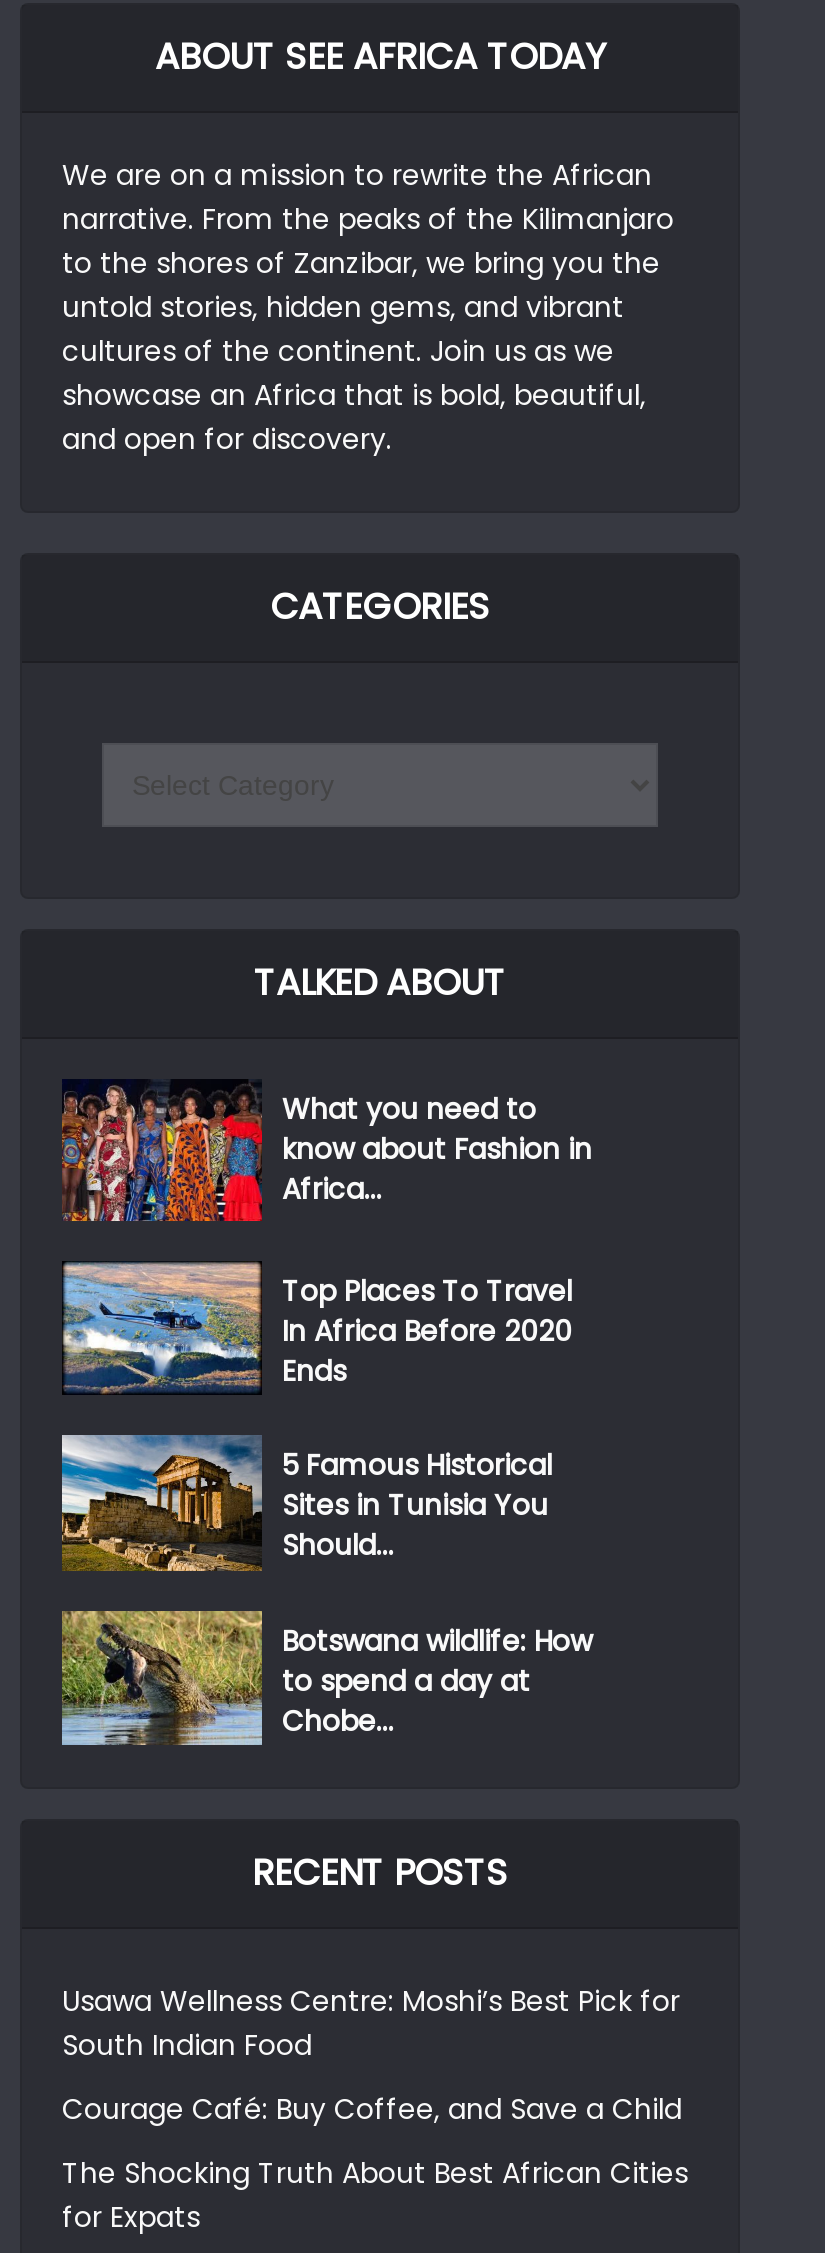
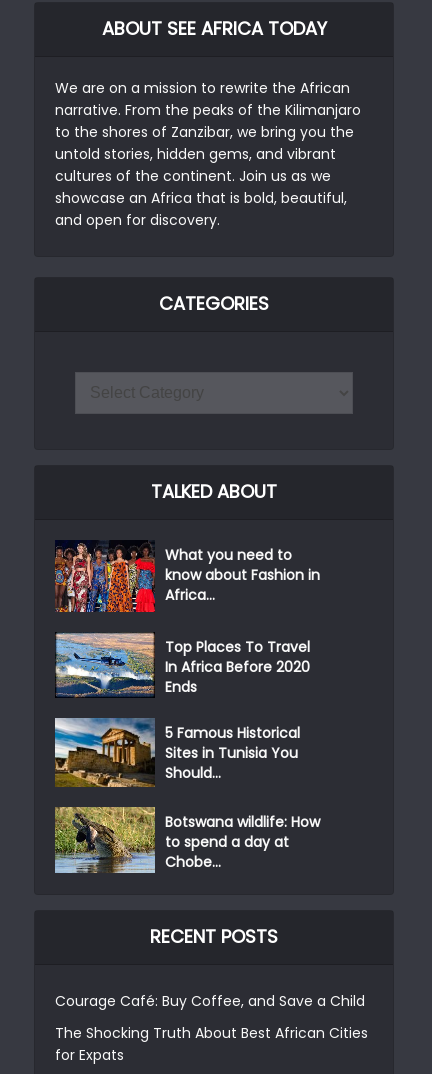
- Usawa Wellness Centre: Moshi’s Best Pick for
- South Indian Food
